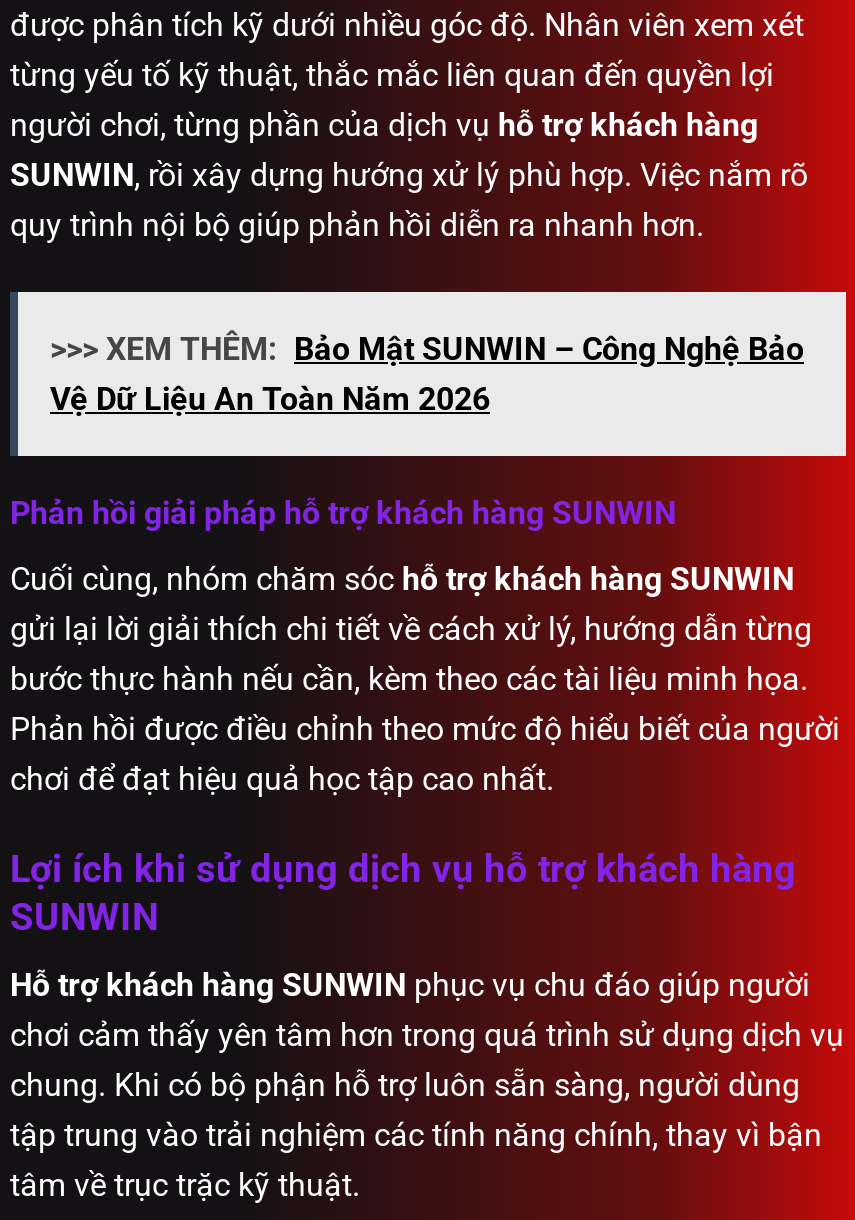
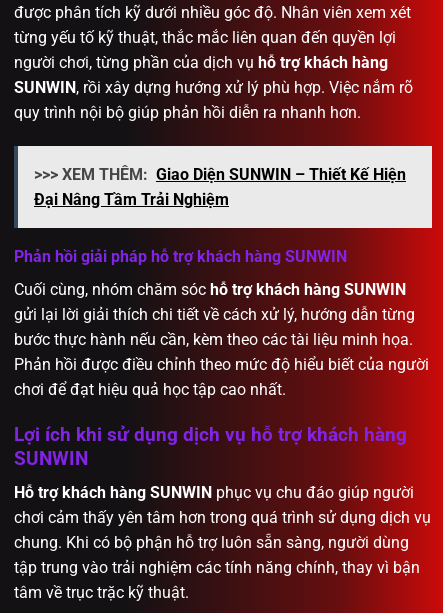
- >>> XEM THÊM: Bảo Mật SUNWIN – Công Nghệ Bảo
- Vệ Dữ Liệu An Toàn Năm 2026
+ >>> XEM THÊM: Giao Diện SUNWIN – Thiết Kế Hiện
+ Đại Nâng Tầm Trải Nghiệm
